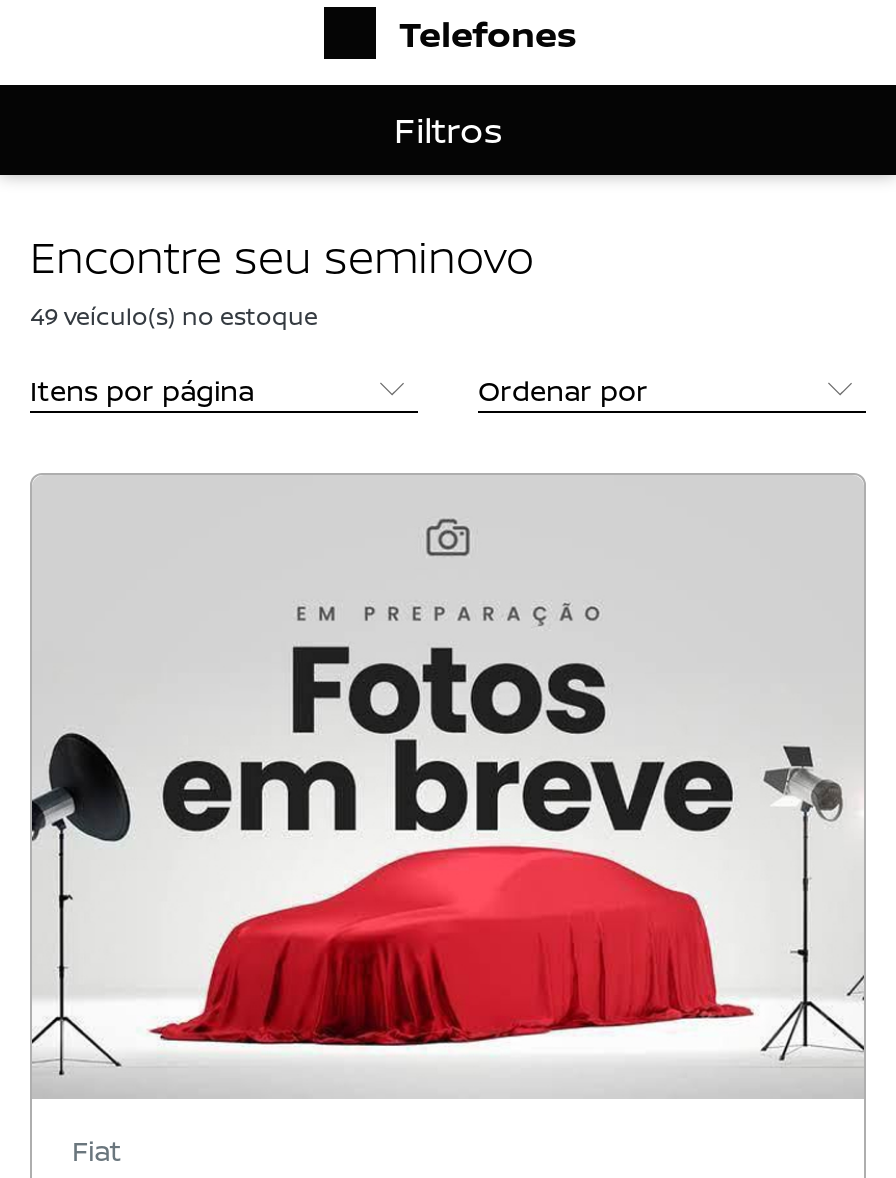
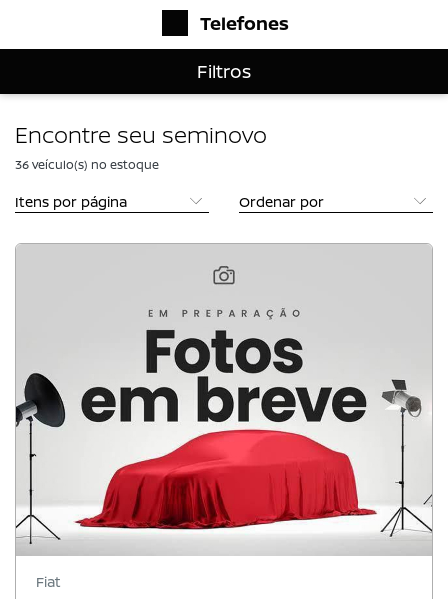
- 49 veículo(s) no estoque
+ 36 veículo(s) no estoque
